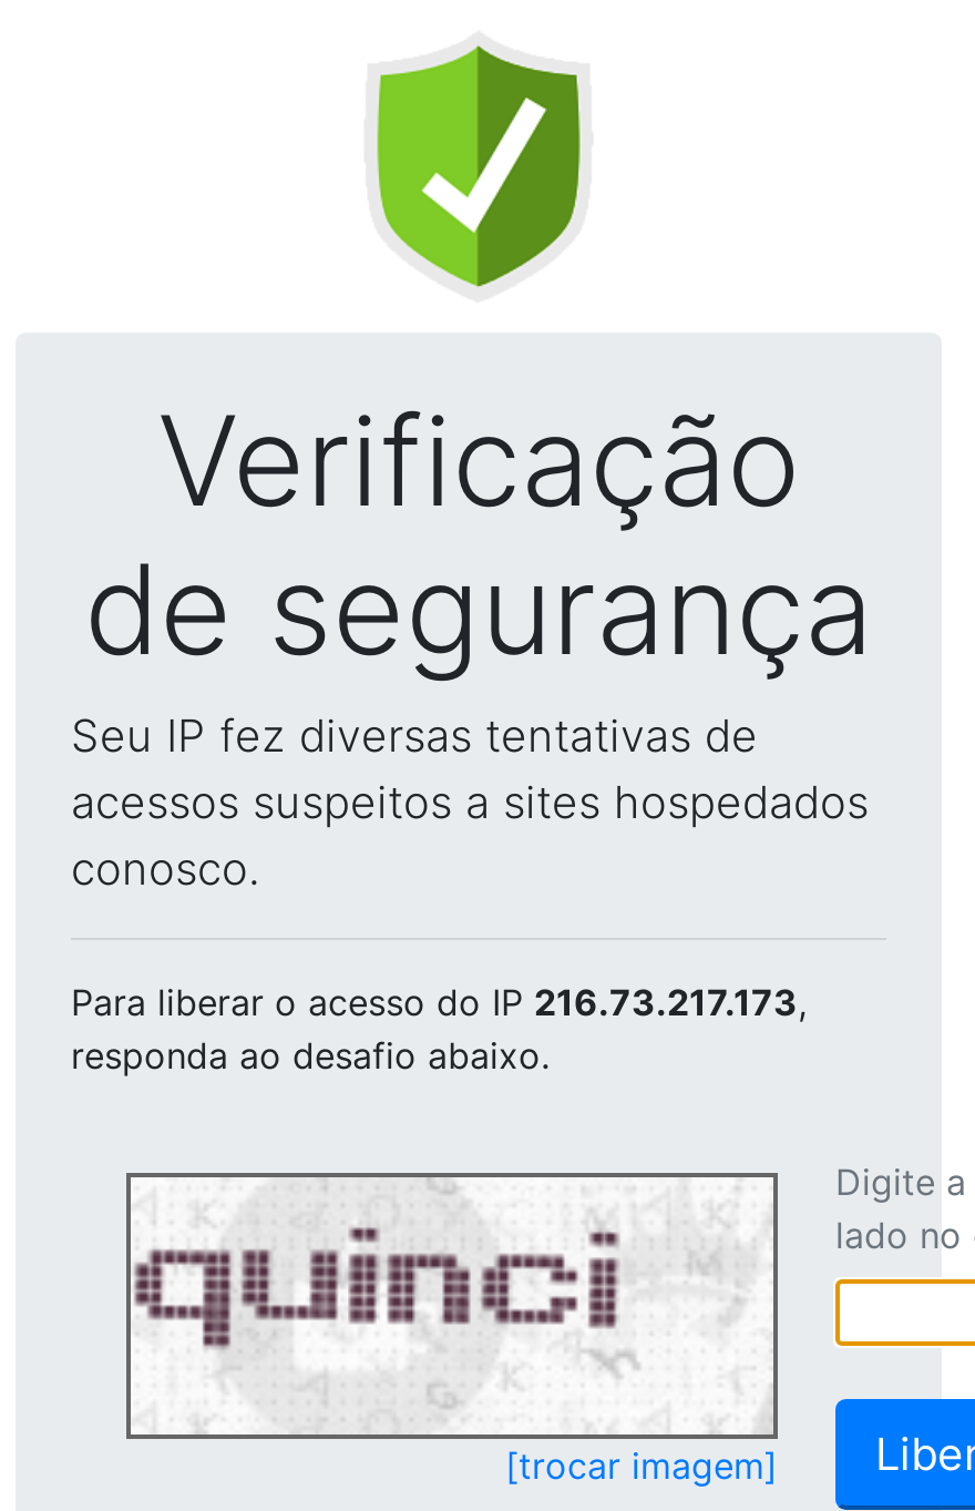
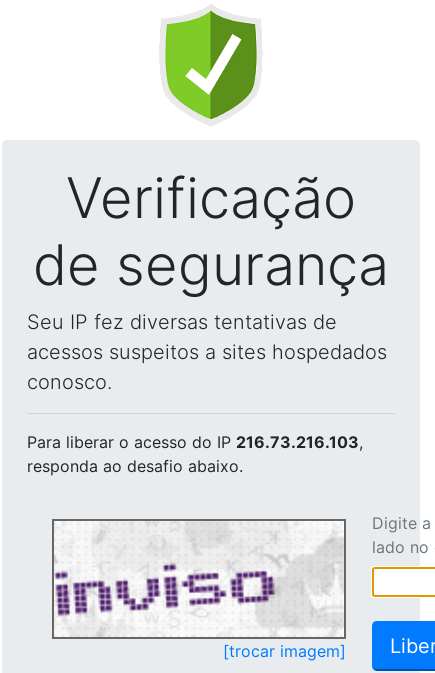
- Para liberar o acesso do IP 216.73.217.173,
+ Para liberar o acesso do IP 216.73.216.103,

- [image]
+ [image]
